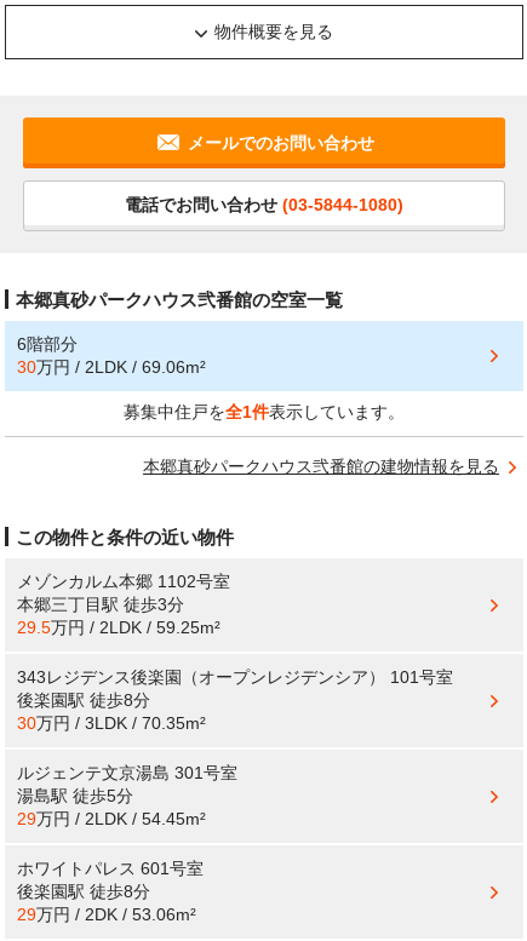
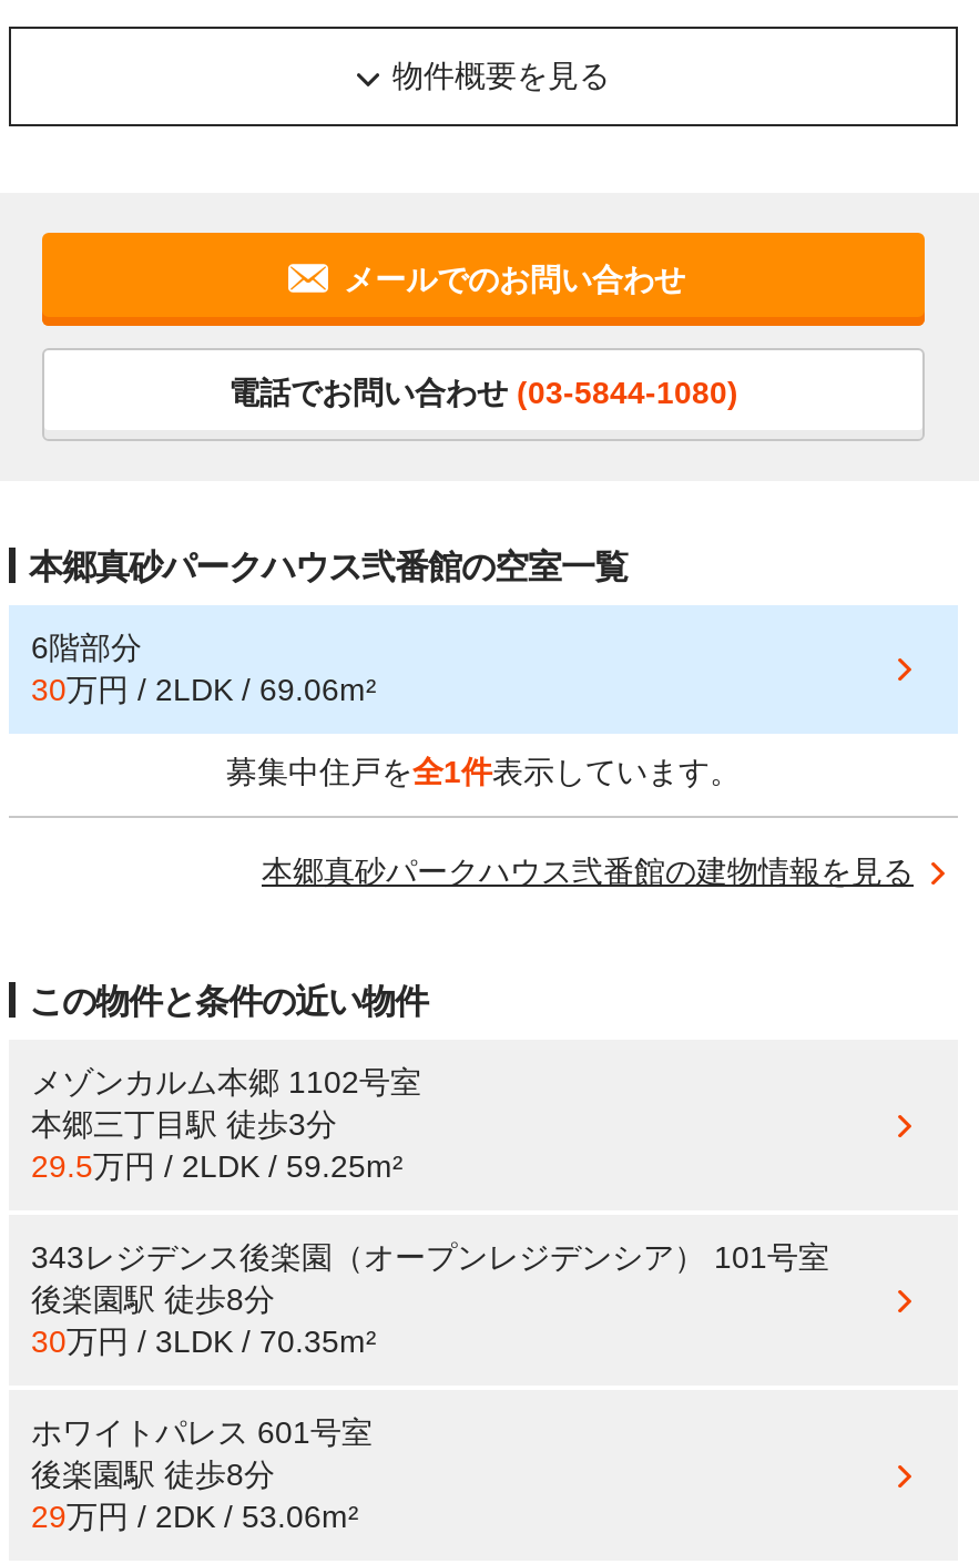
- ルジェンテ文京湯島 301号室
- 湯島駅徒歩5分
- 29万円 / 2LDK / 54.45m²
